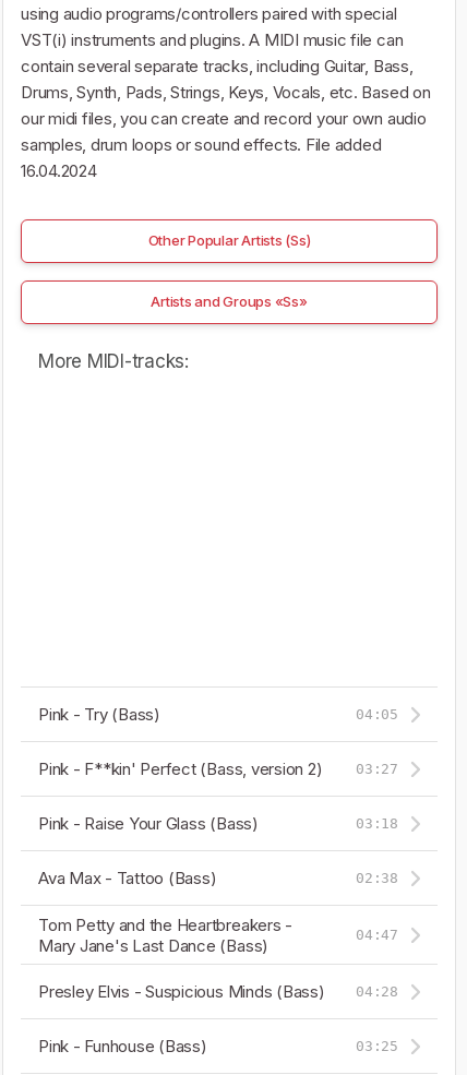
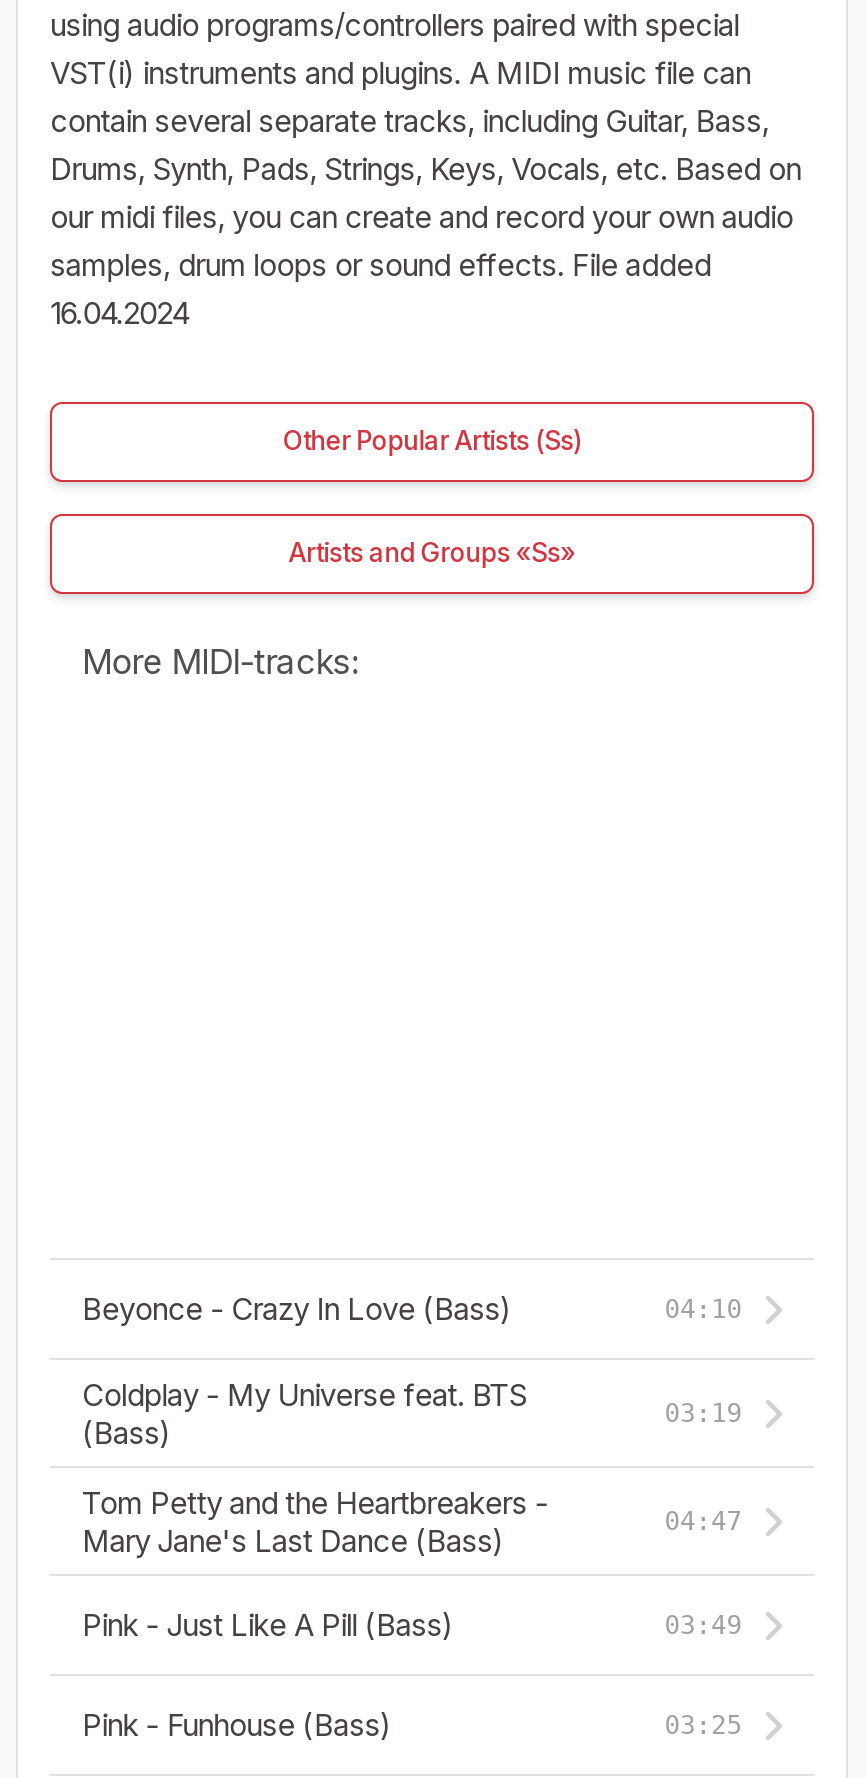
- Pink - Try (Bass)
- 04:05
- Pink - F**kin' Perfect (Bass, version 2)
- 03:27
- Pink - Raise Your Glass (Bass)
- 03:18
- Ava Max - Tattoo (Bass)
- 02:38
+ Beyonce - Crazy In Love (Bass)
+ 04:10
+ Coldplay - My Universe feat. BTS
+ (Bass)
+ 03:19

- Presley Elvis - Suspicious Minds (Bass)
- 04:28
+ Pink - Just Like A Pill (Bass)
+ 03:49
